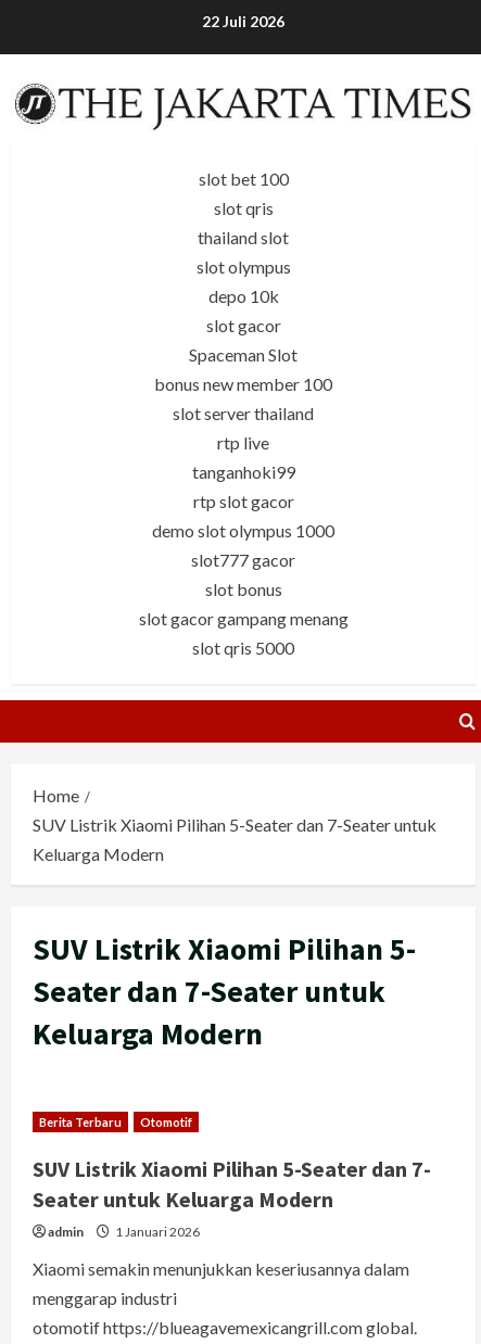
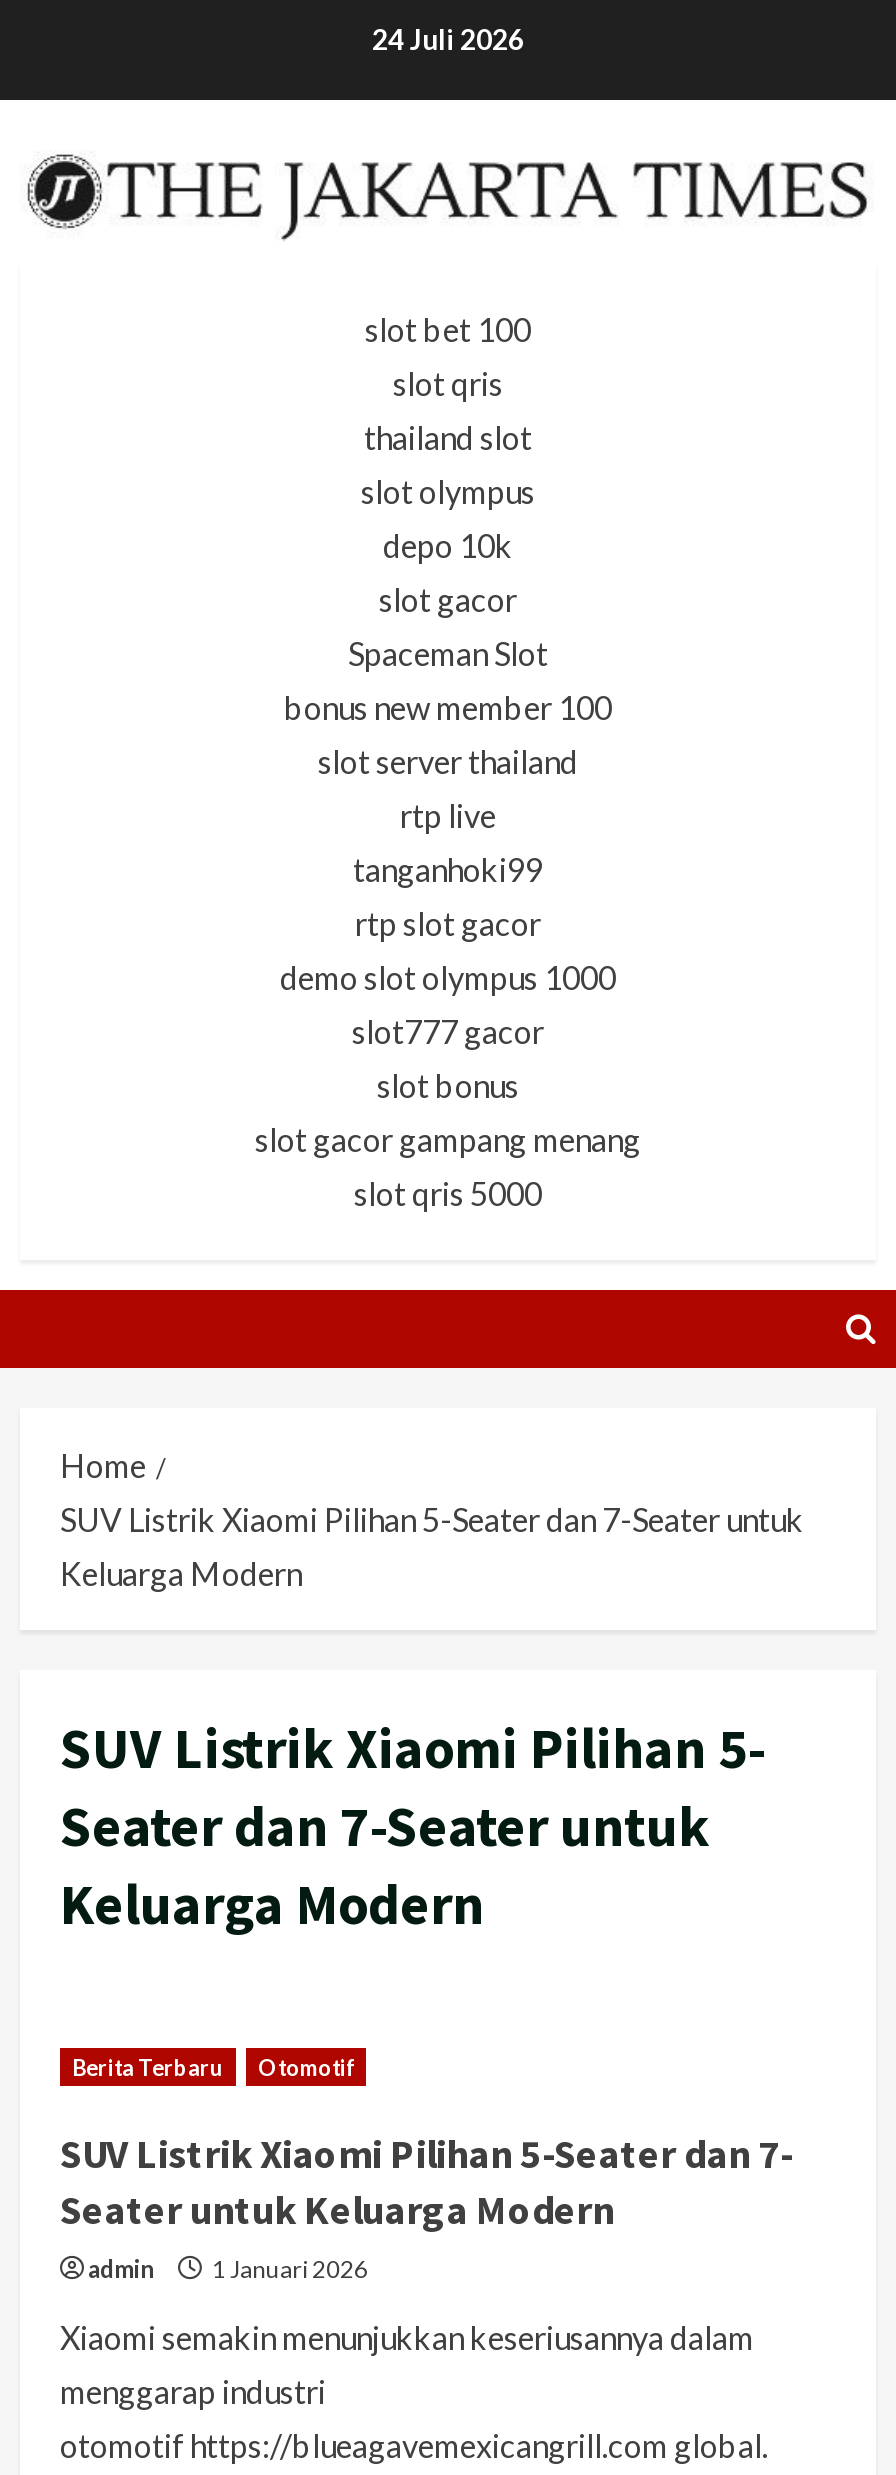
- 22 Juli 2026
+ 24 Juli 2026
